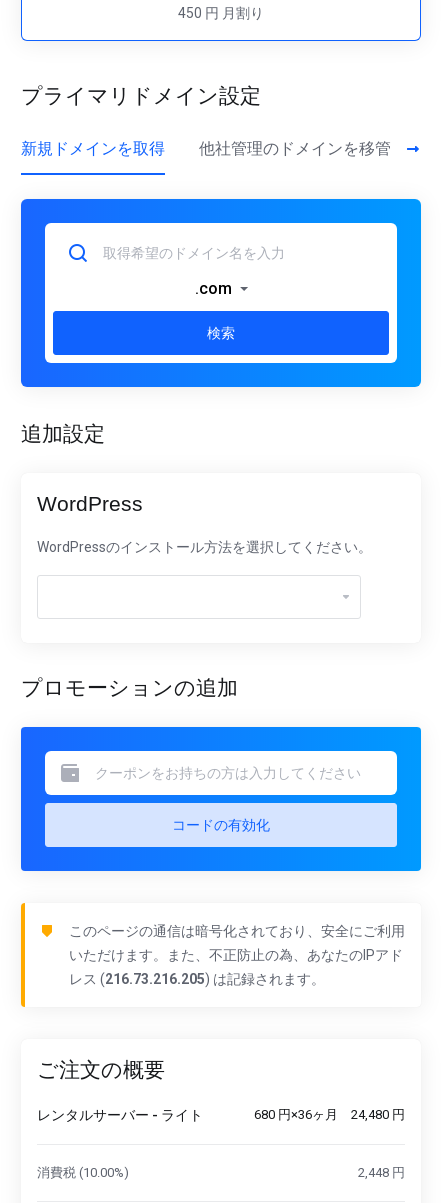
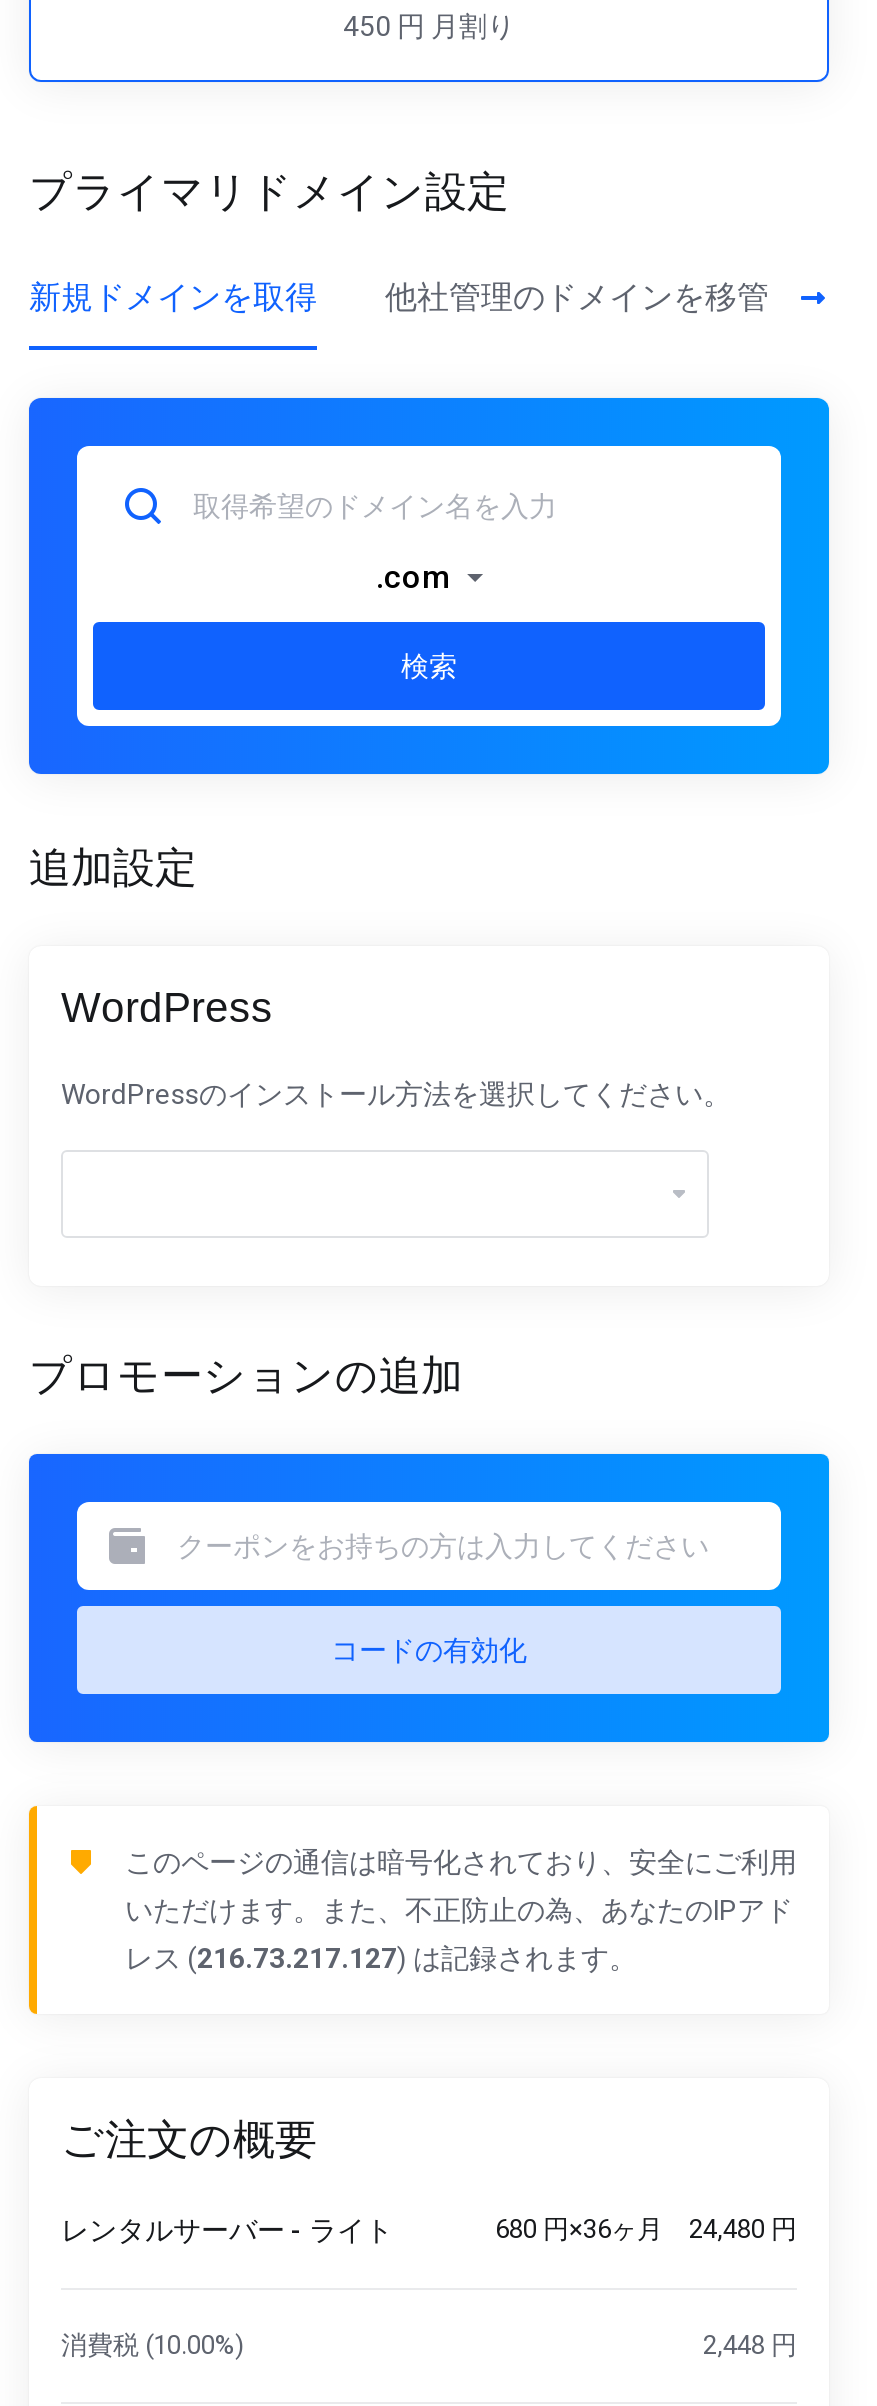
- レス (216.73.216.205) は記録されます。
+ レス (216.73.217.127) は記録されます。
